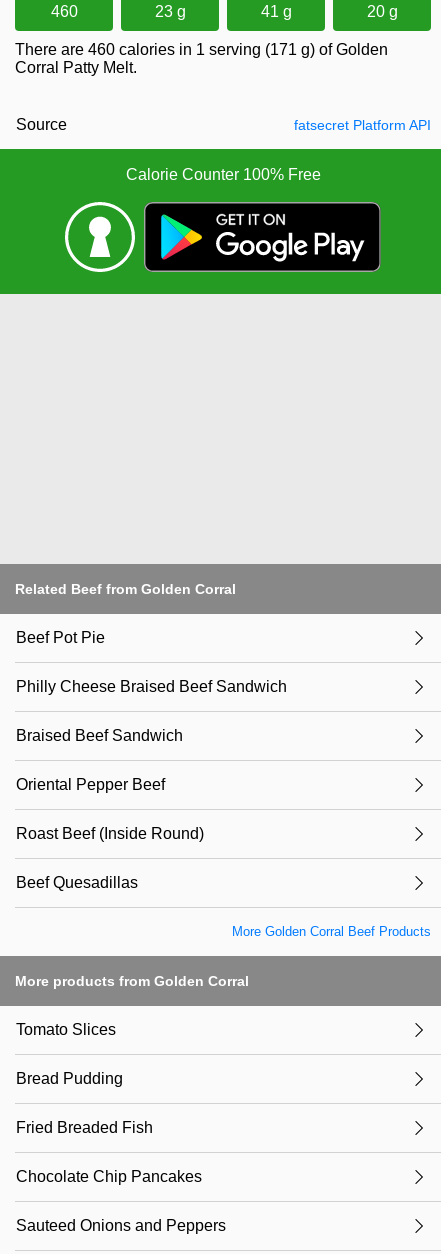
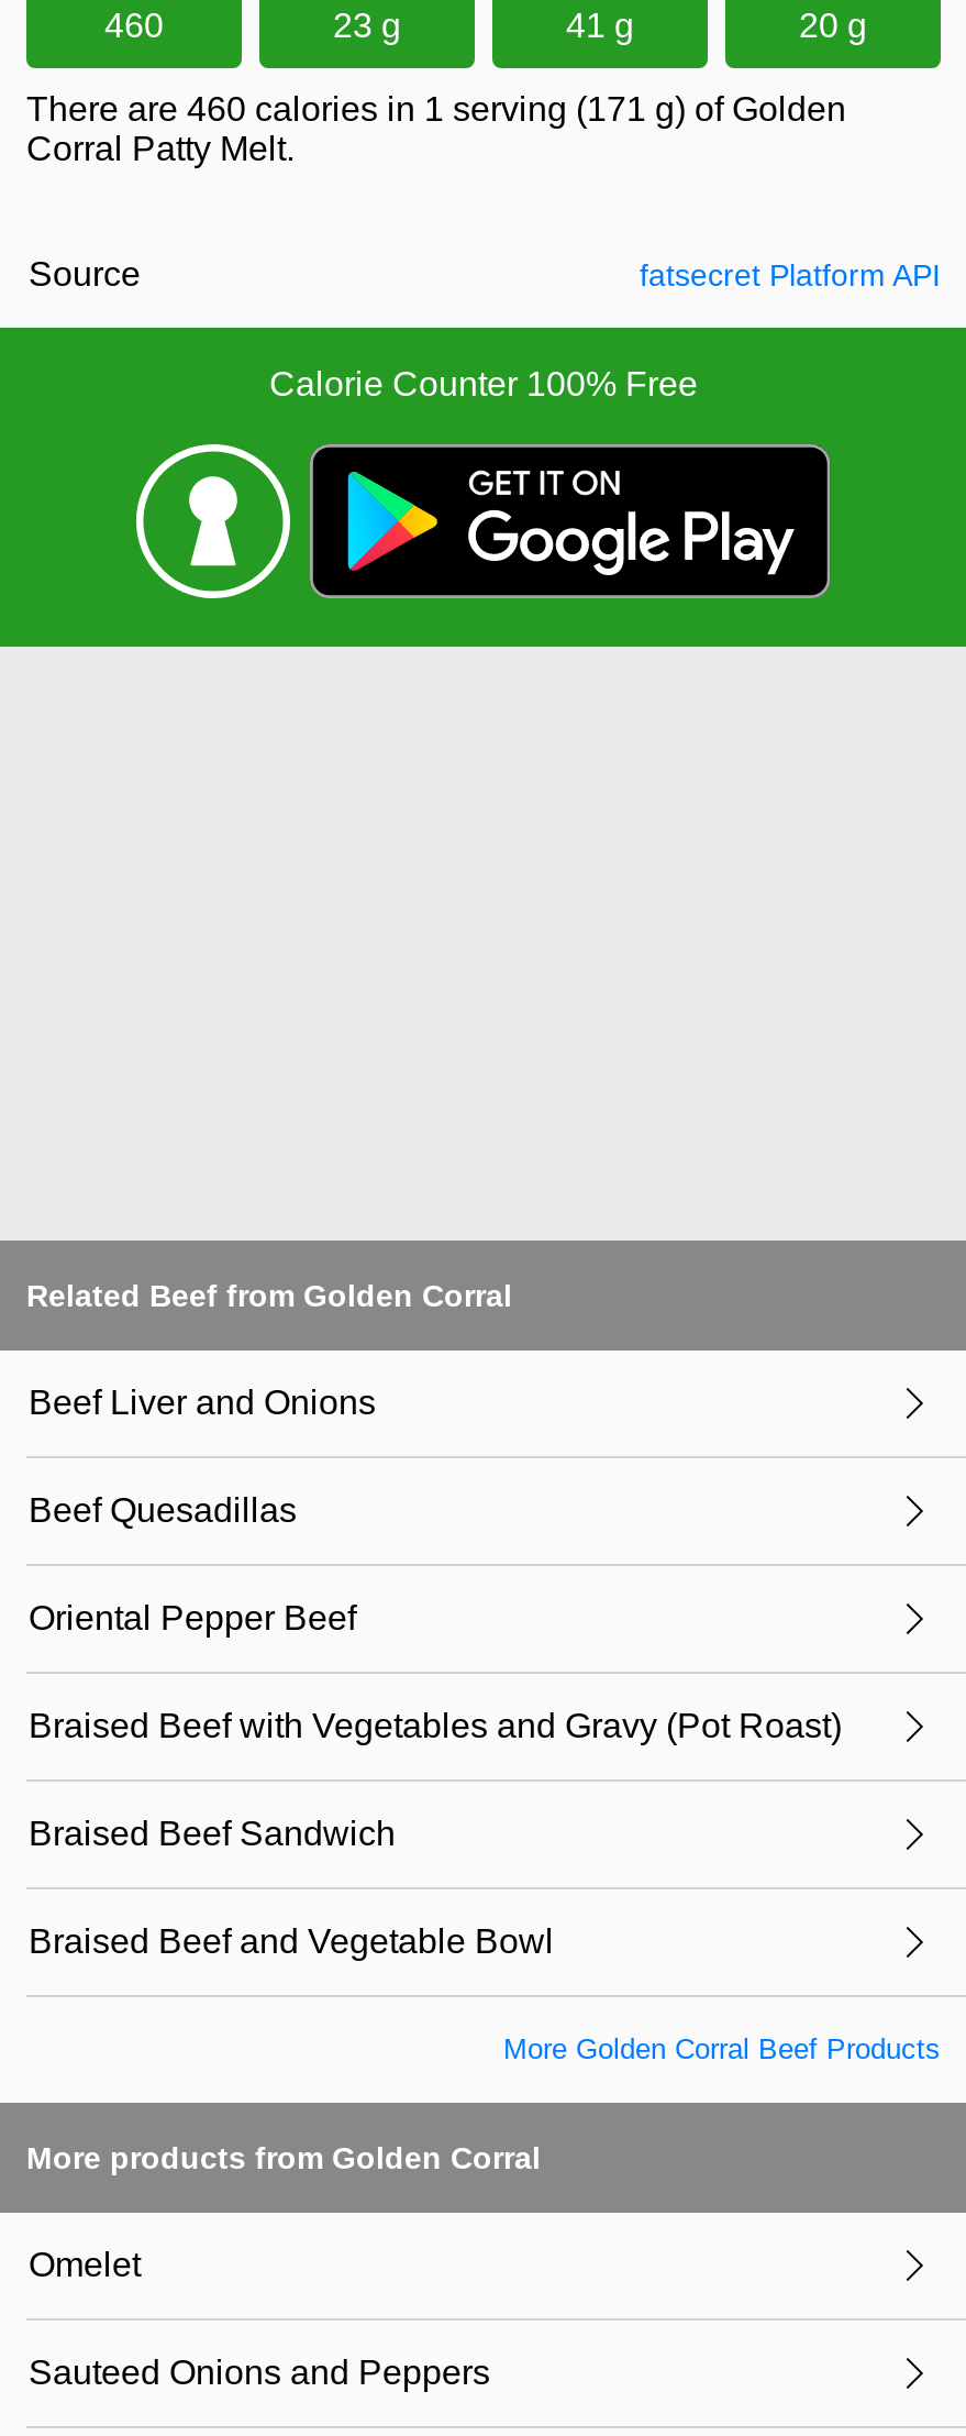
- Beef Pot Pie
- Philly Cheese Braised Beef Sandwich
+ Beef Liver and Onions
+ Braised Beef with Vegetables and Gravy (Pot Roast)

moved down: Braised Beef Sandwich

moved up: Oriental Pepper Beef

- Roast Beef (Inside Round)
+ Braised Beef and Vegetable Bowl

moved up: Beef Quesadillas

- Tomato Slices
- Bread Pudding
- Fried Breaded Fish
- Chocolate Chip Pancakes
+ Omelet
